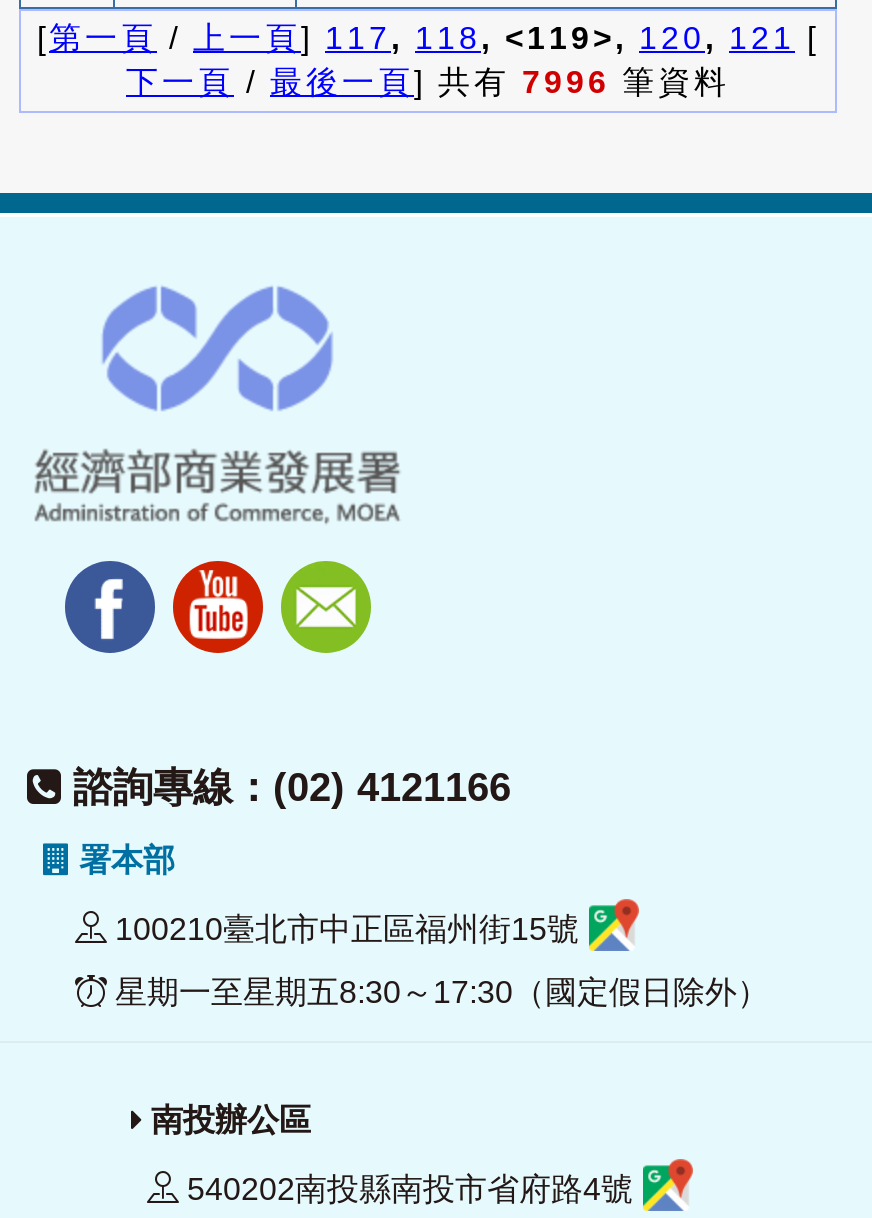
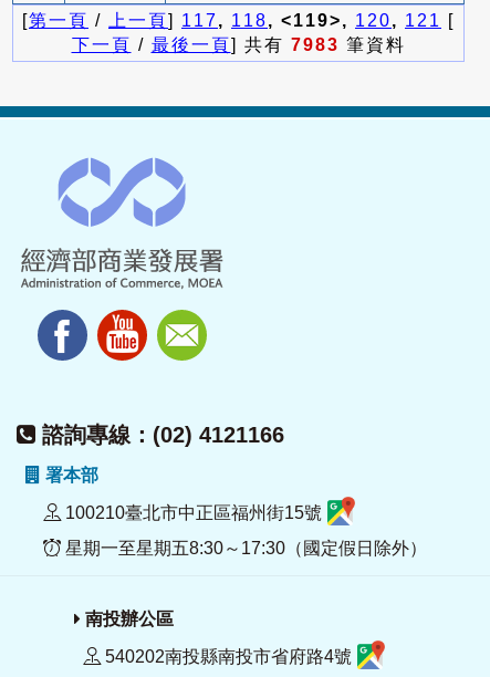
- 下一頁/最後一頁] 共有7996筆資料
+ 下一頁/最後一頁] 共有7983筆資料
